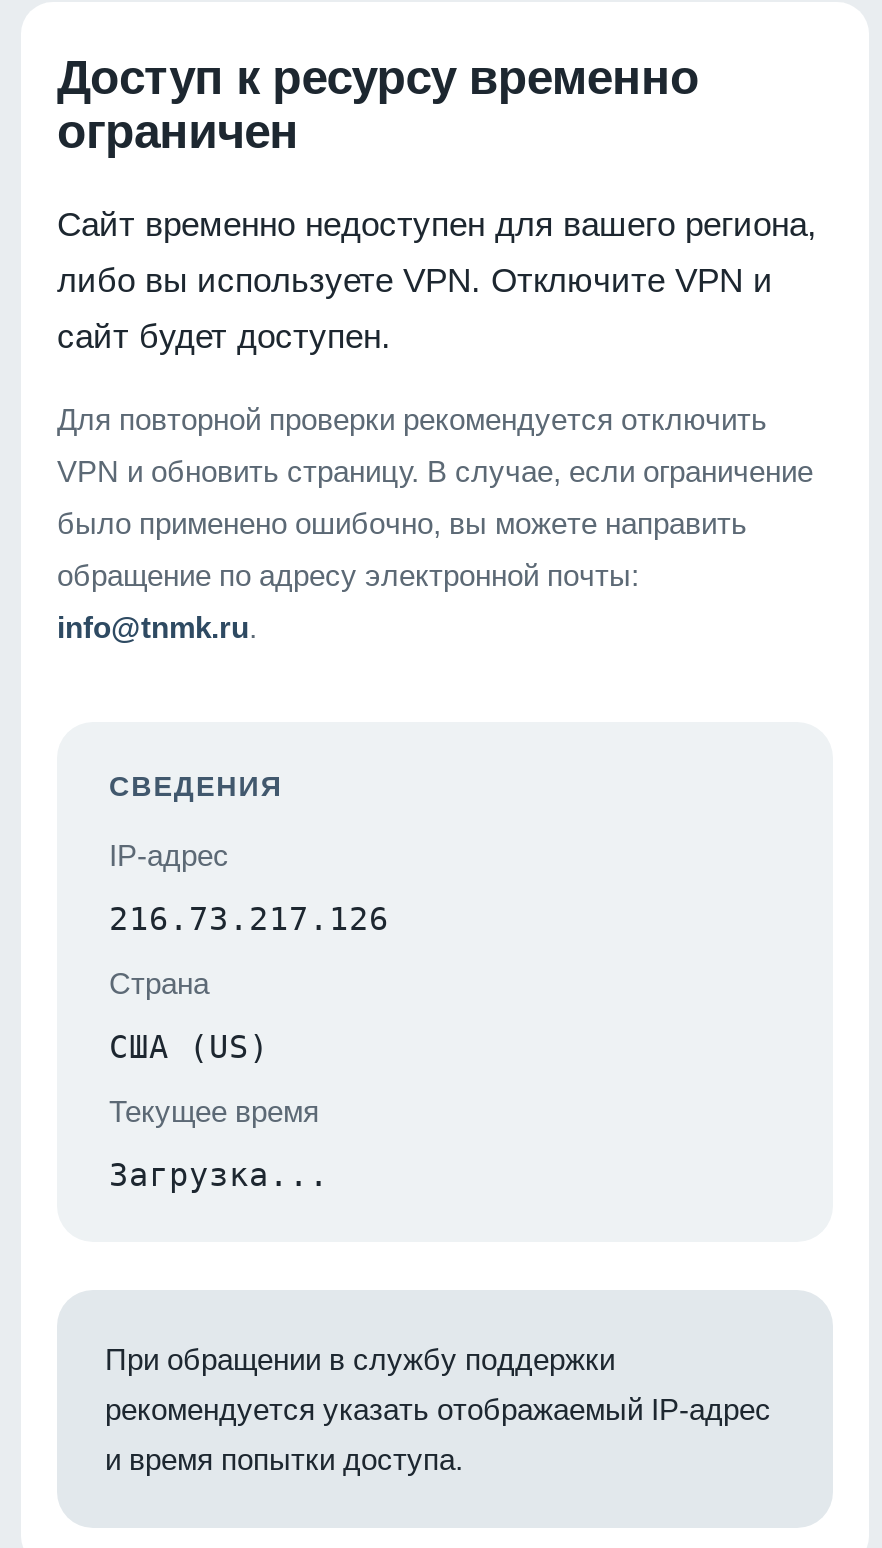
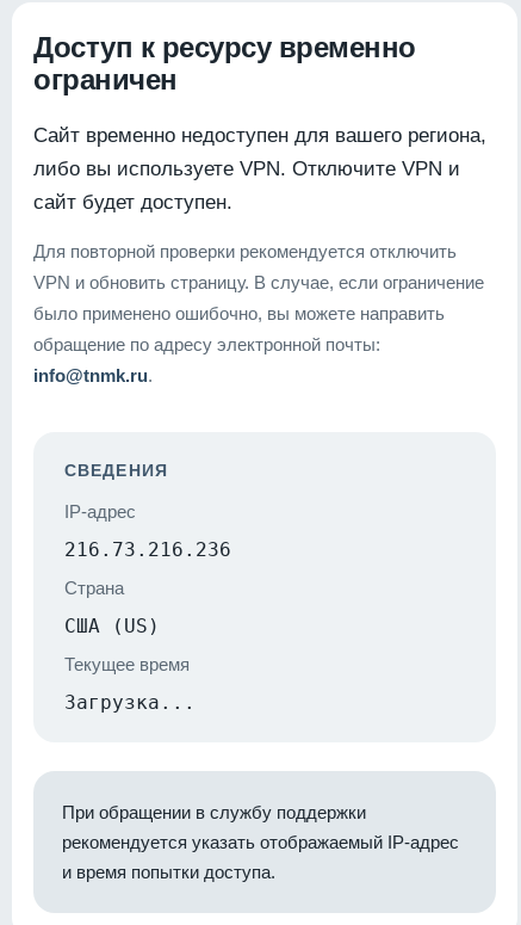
- 216.73.217.126
+ 216.73.216.236
